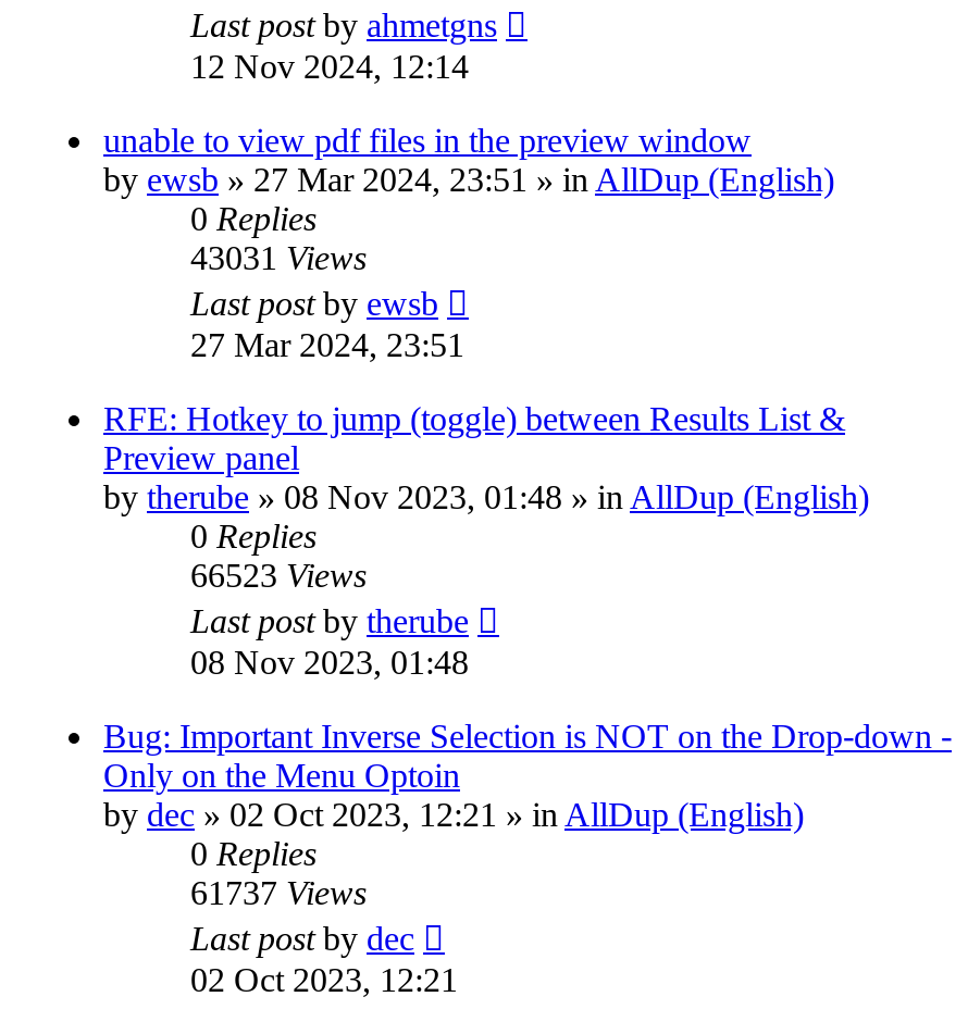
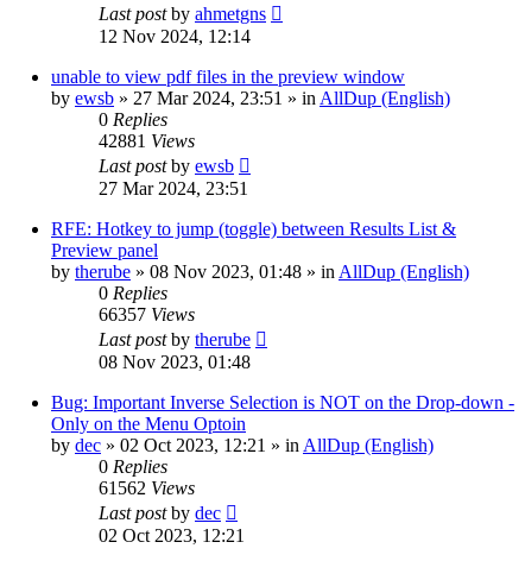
- 43031 Views
+ 42881 Views

- 66523 Views
+ 66357 Views

- 61737 Views
+ 61562 Views
